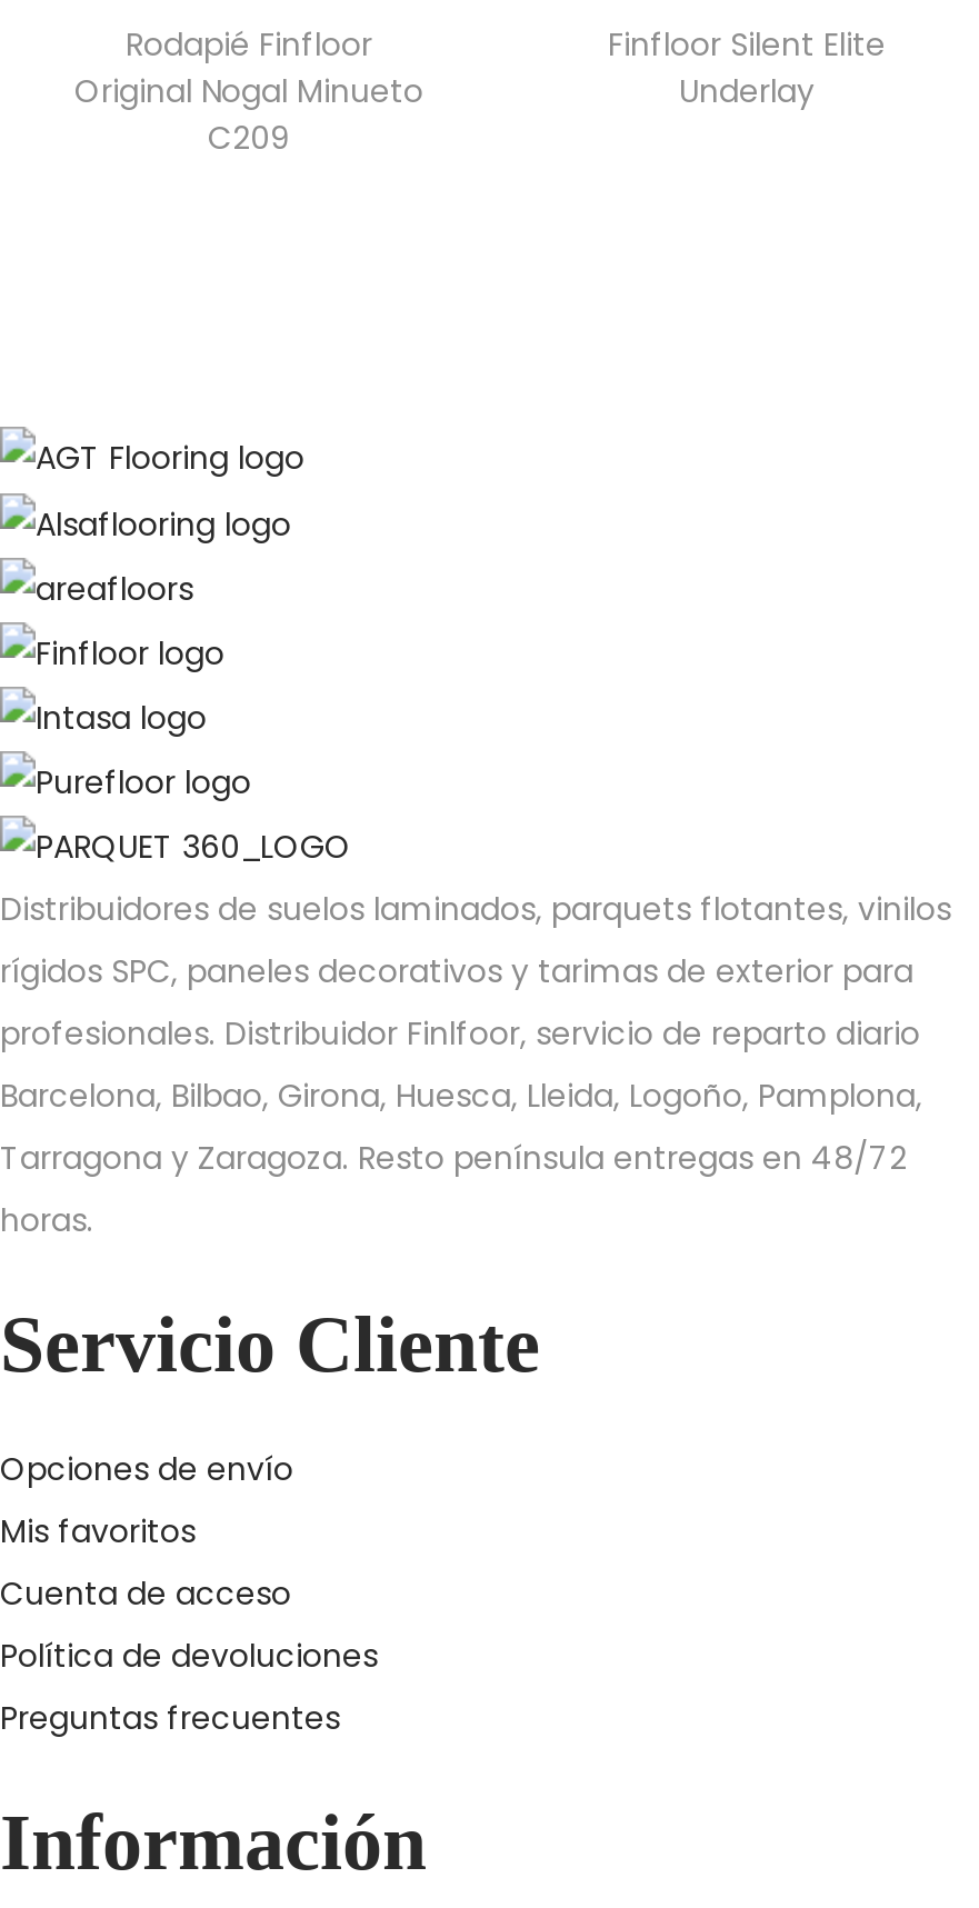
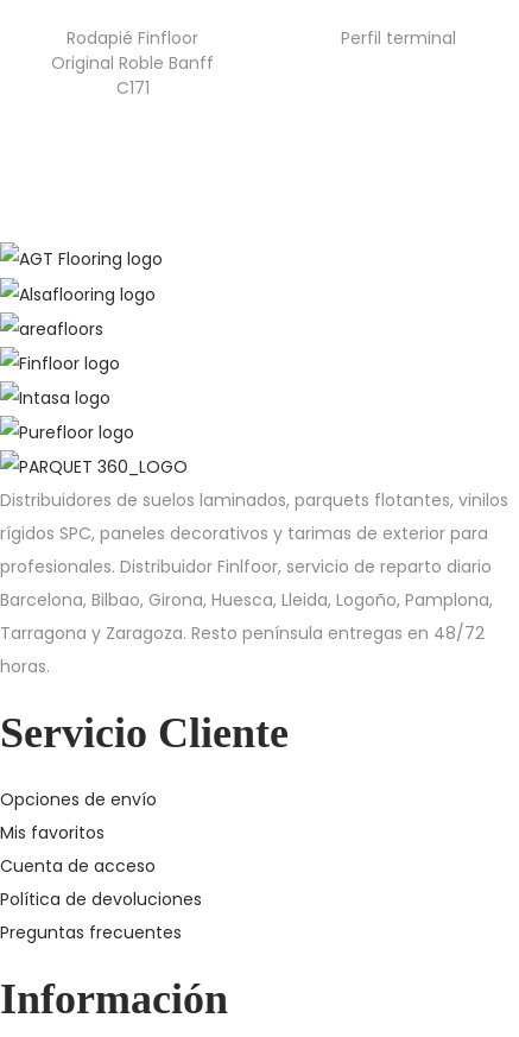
- Finfloor Silent Elite
- Underlay
+ Perfil terminal

- Original Nogal Minueto
- C209
+ Original Roble Banff
+ C171
